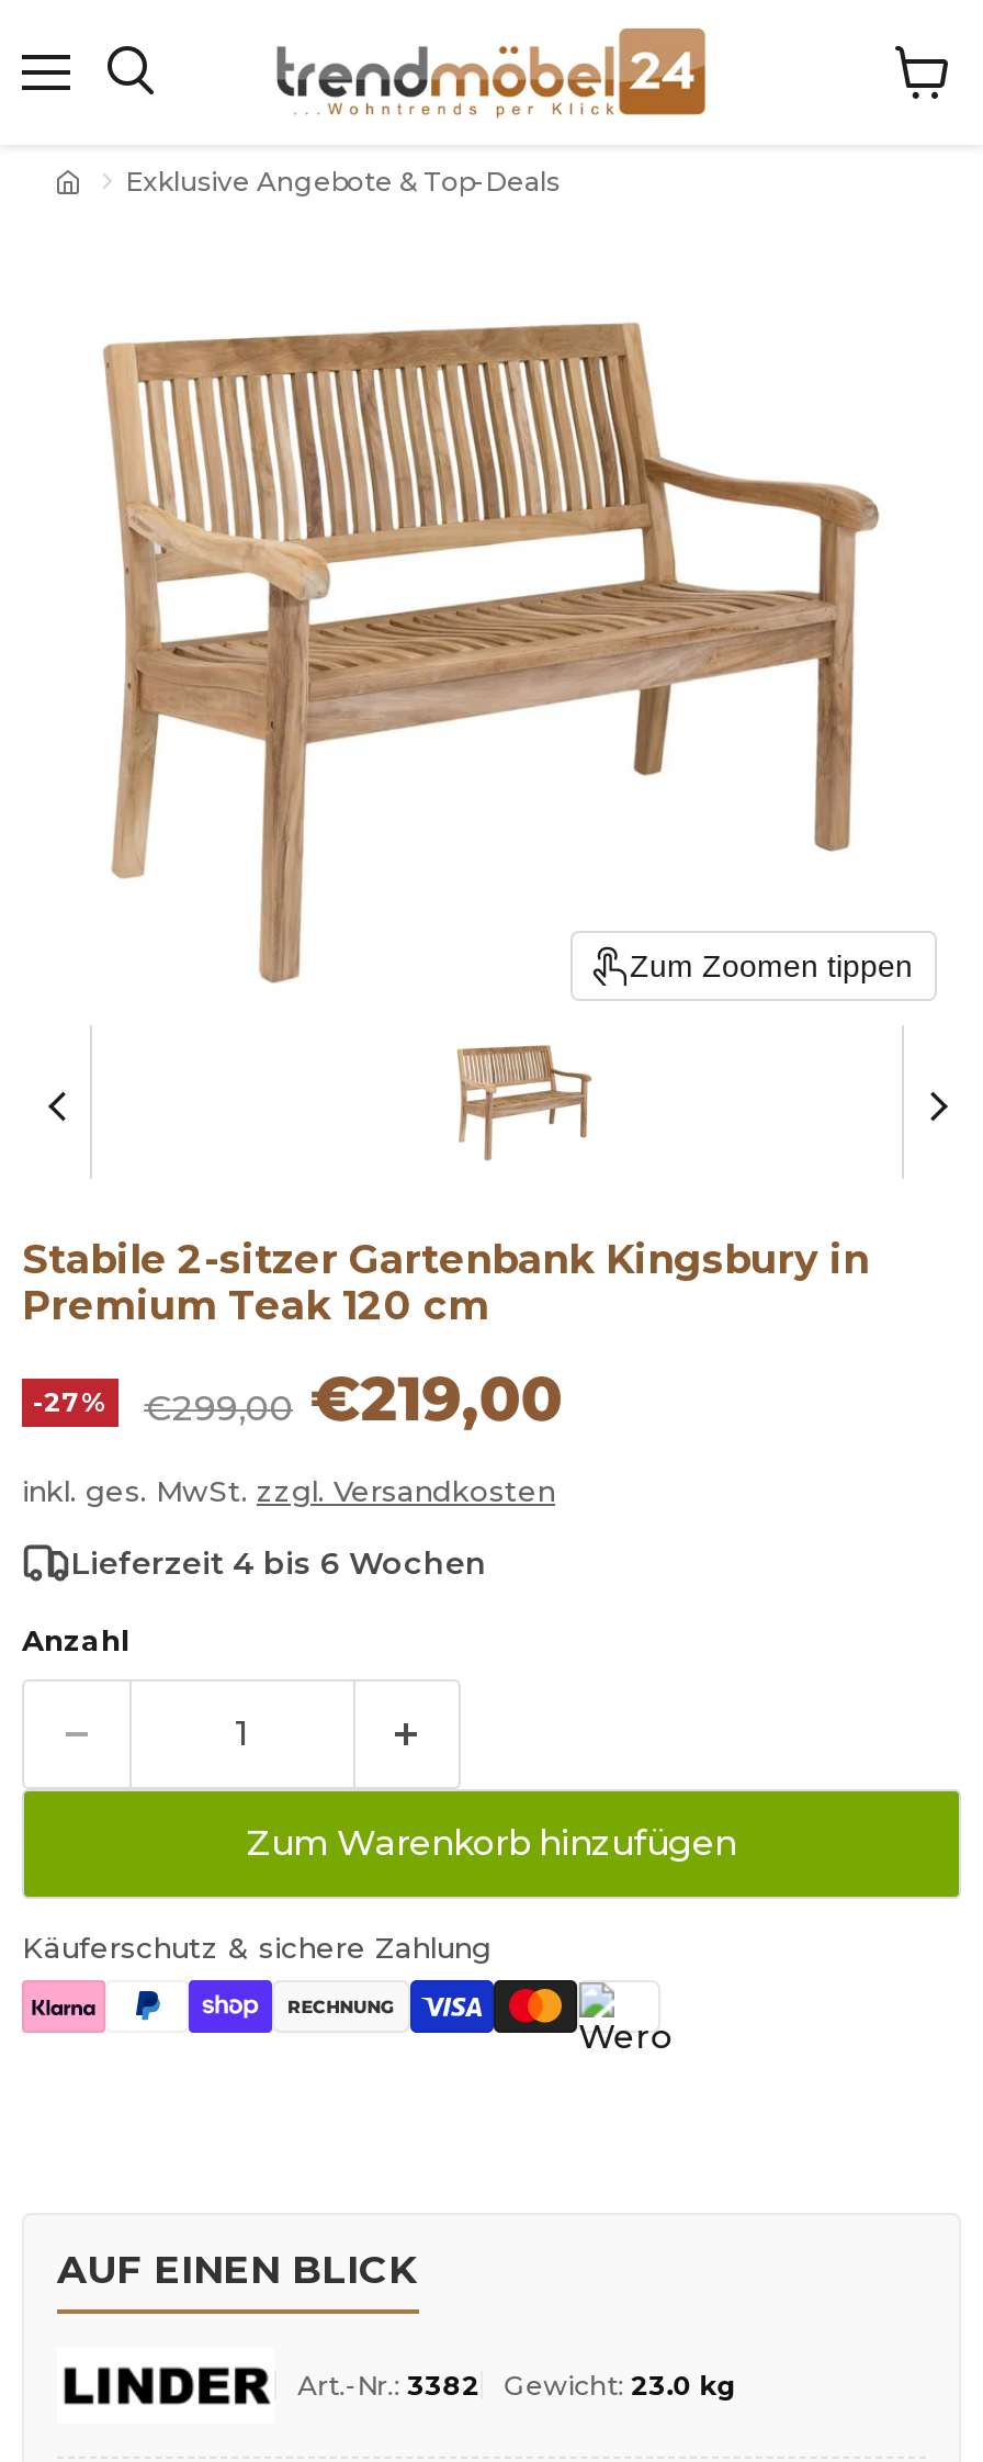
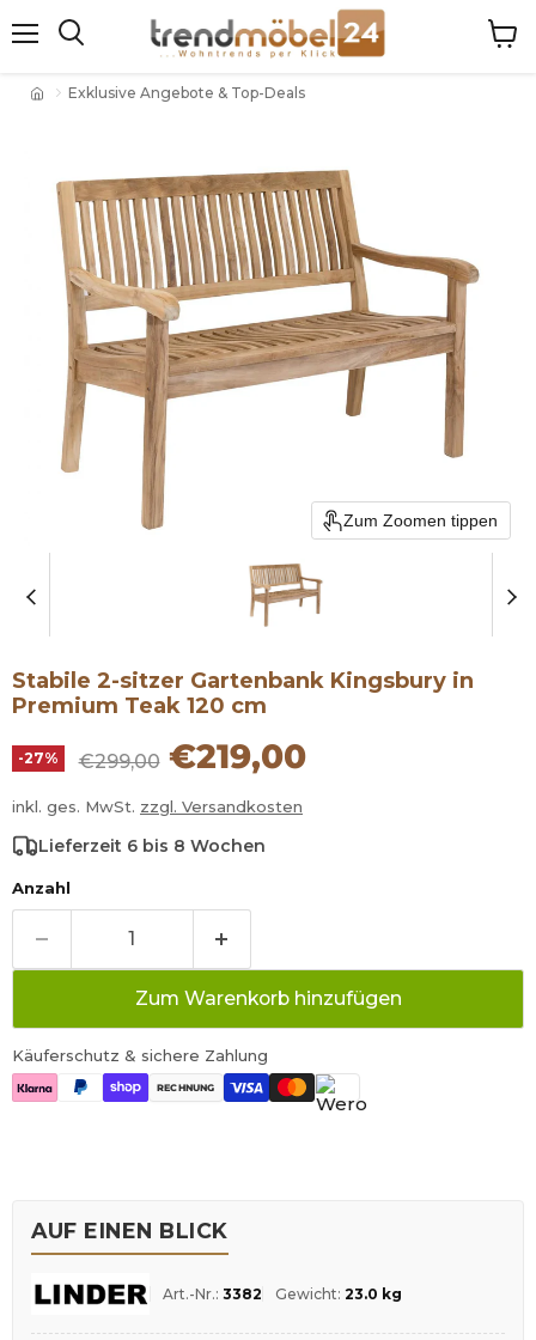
- Lieferzeit 4 bis 6 Wochen
+ Lieferzeit 6 bis 8 Wochen
